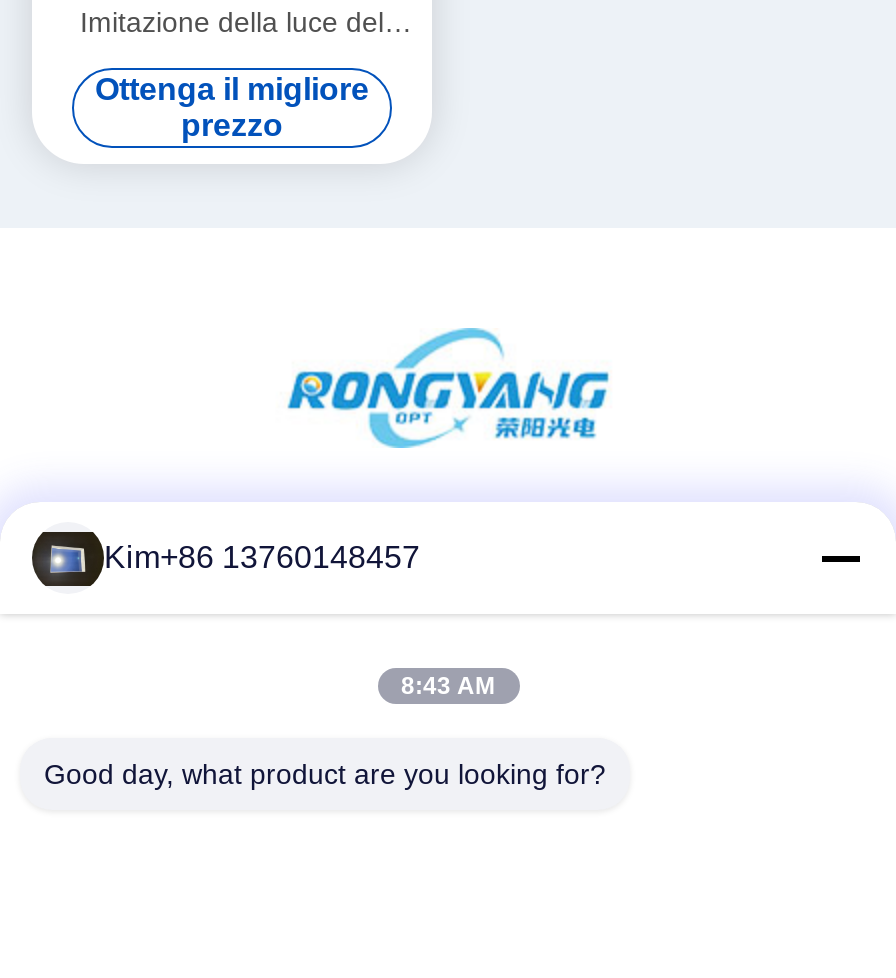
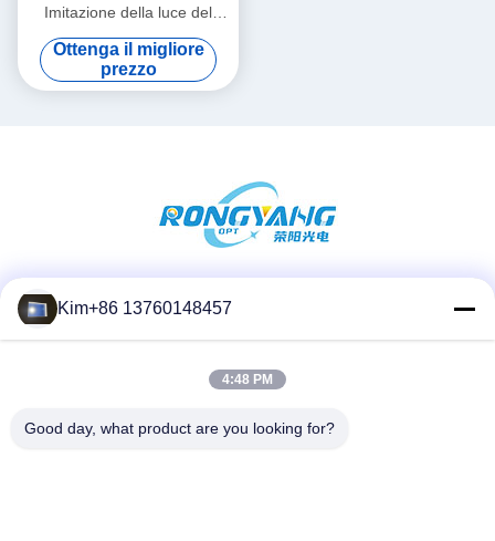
- 8:43 AM
+ 4:48 PM
